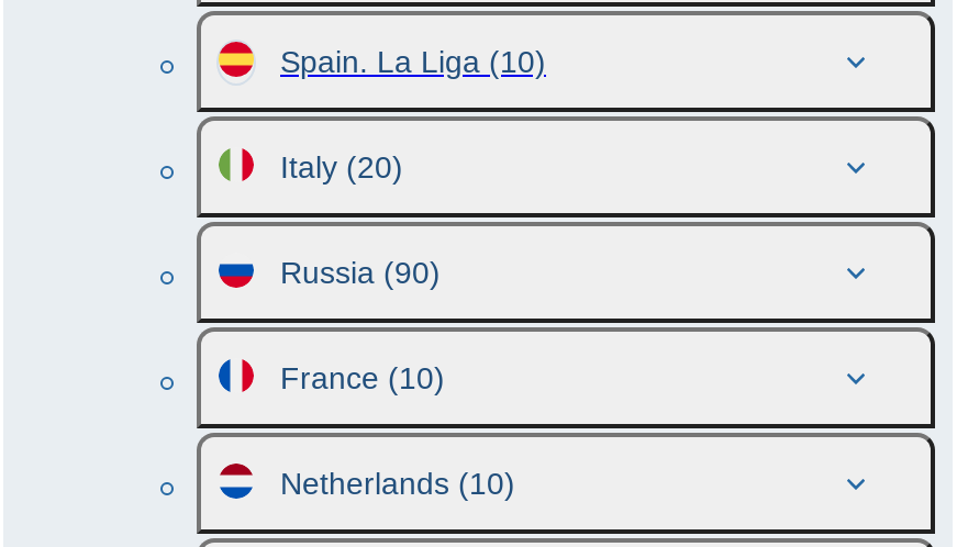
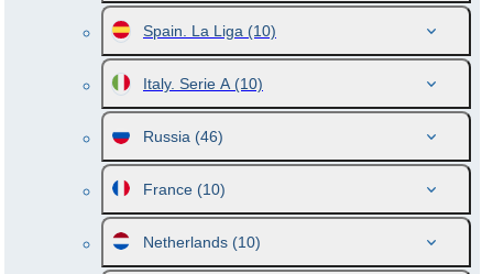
- Italy (20)
+ Italy. Serie A (10)

- Russia (90)
+ Russia (46)
